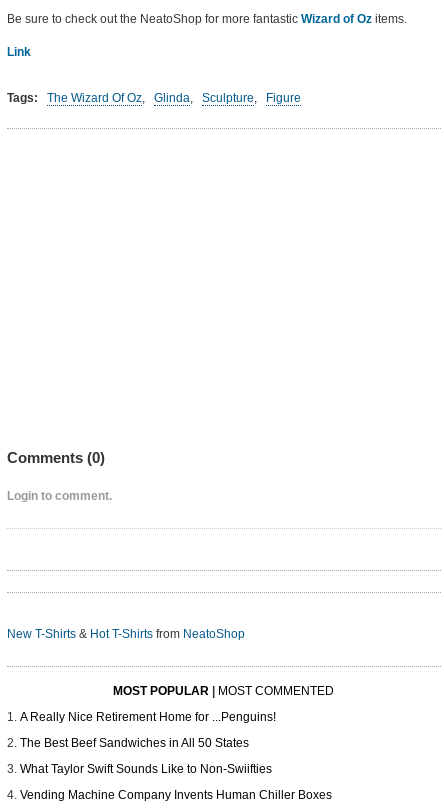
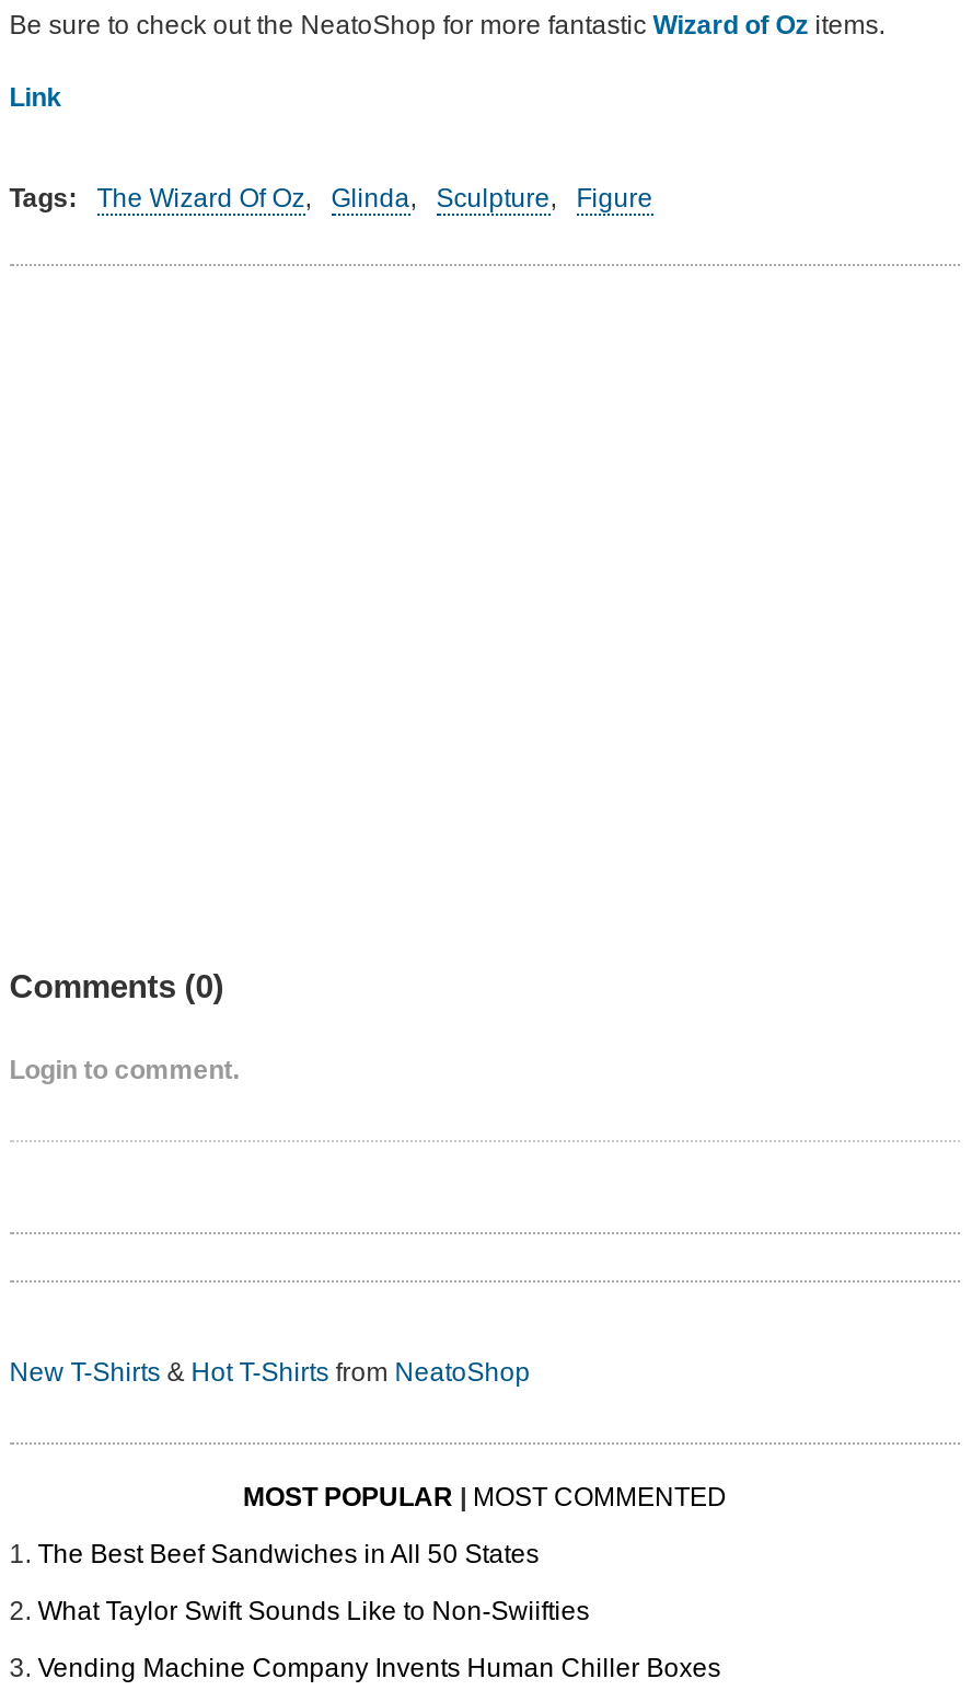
- A Really Nice Retirement Home for ...Penguins!
